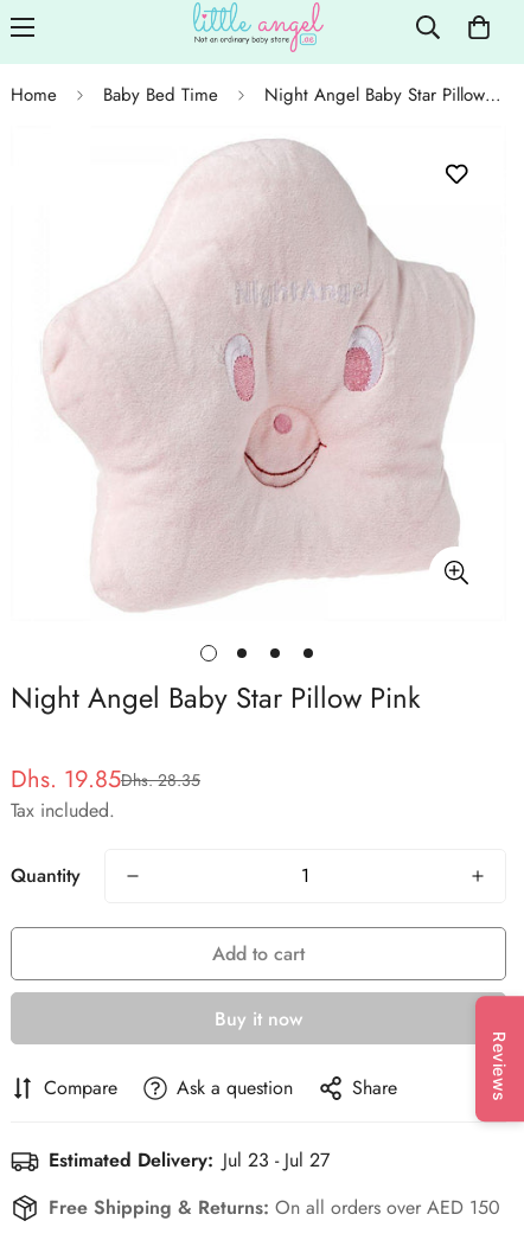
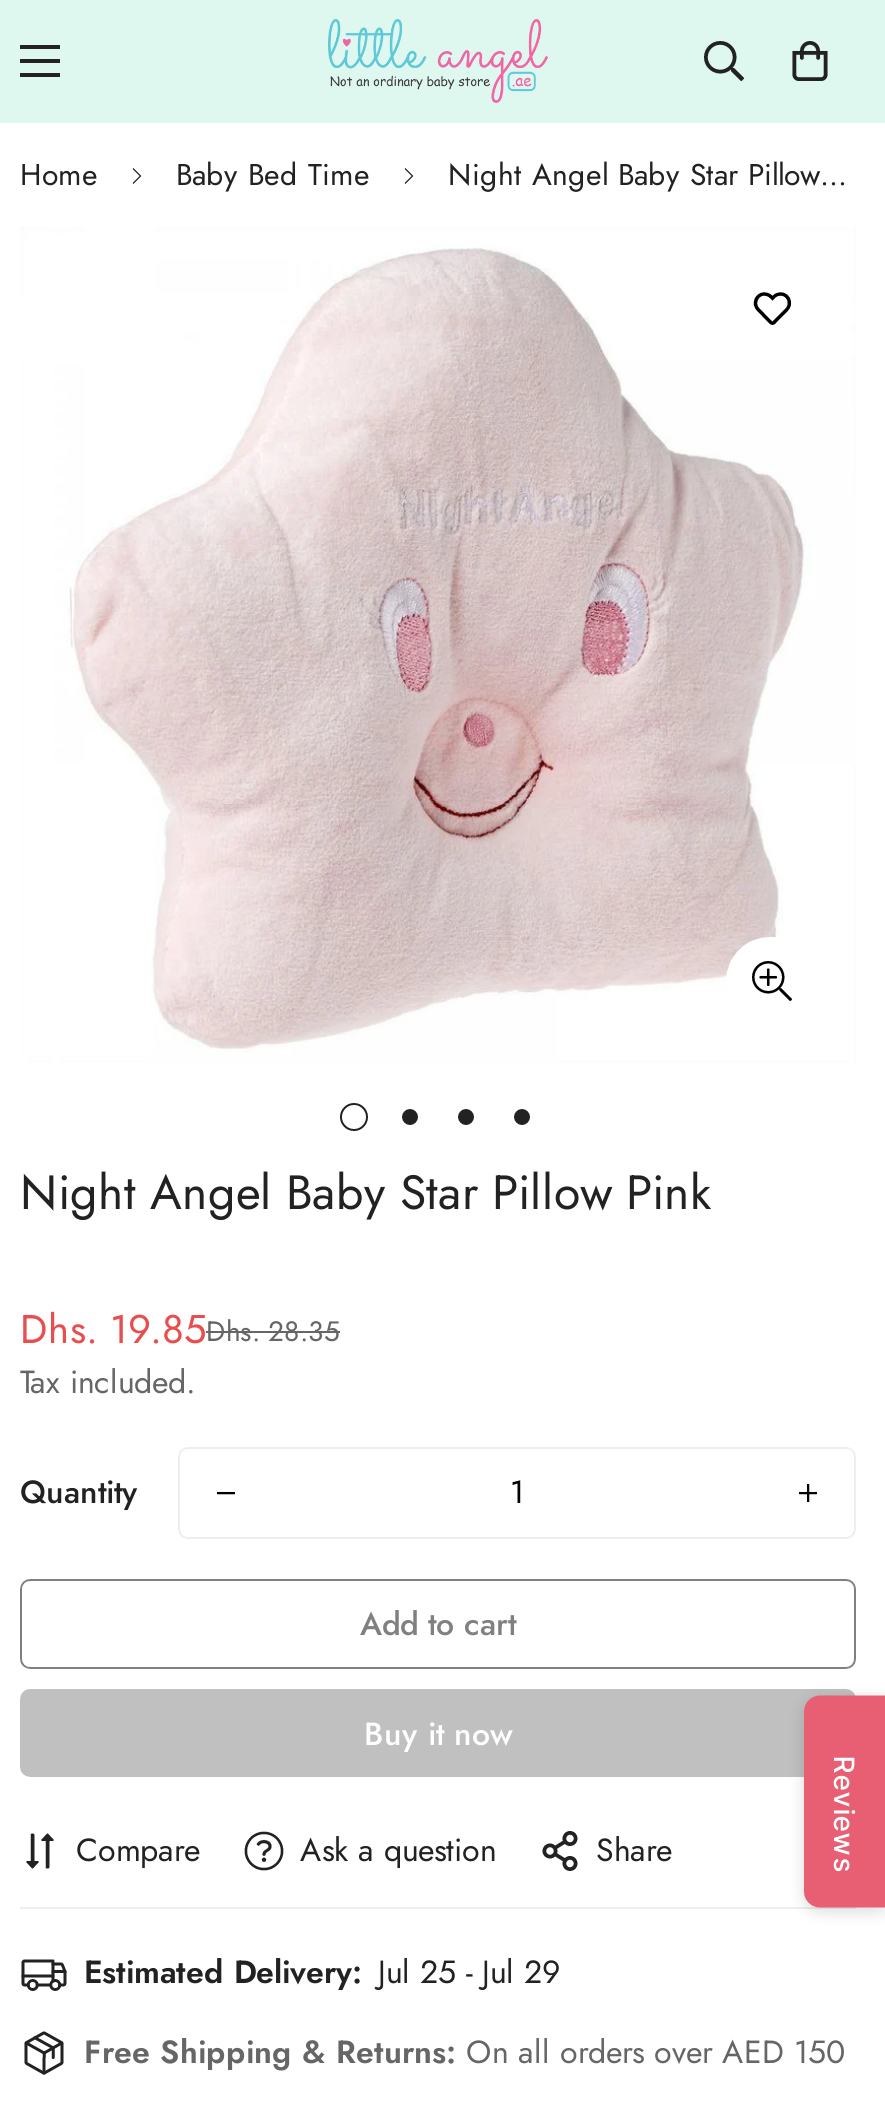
- Estimated Delivery: Jul 23 - Jul 27
+ Estimated Delivery: Jul 25 - Jul 29
